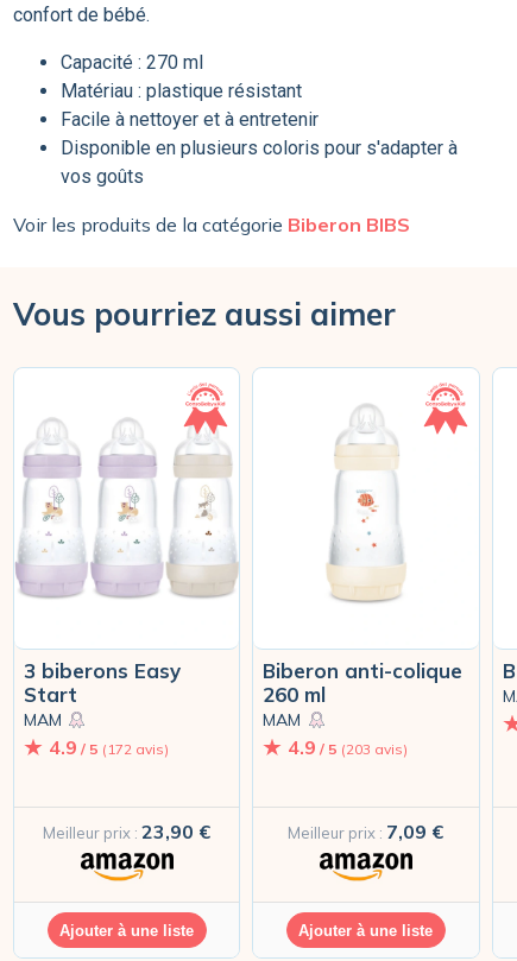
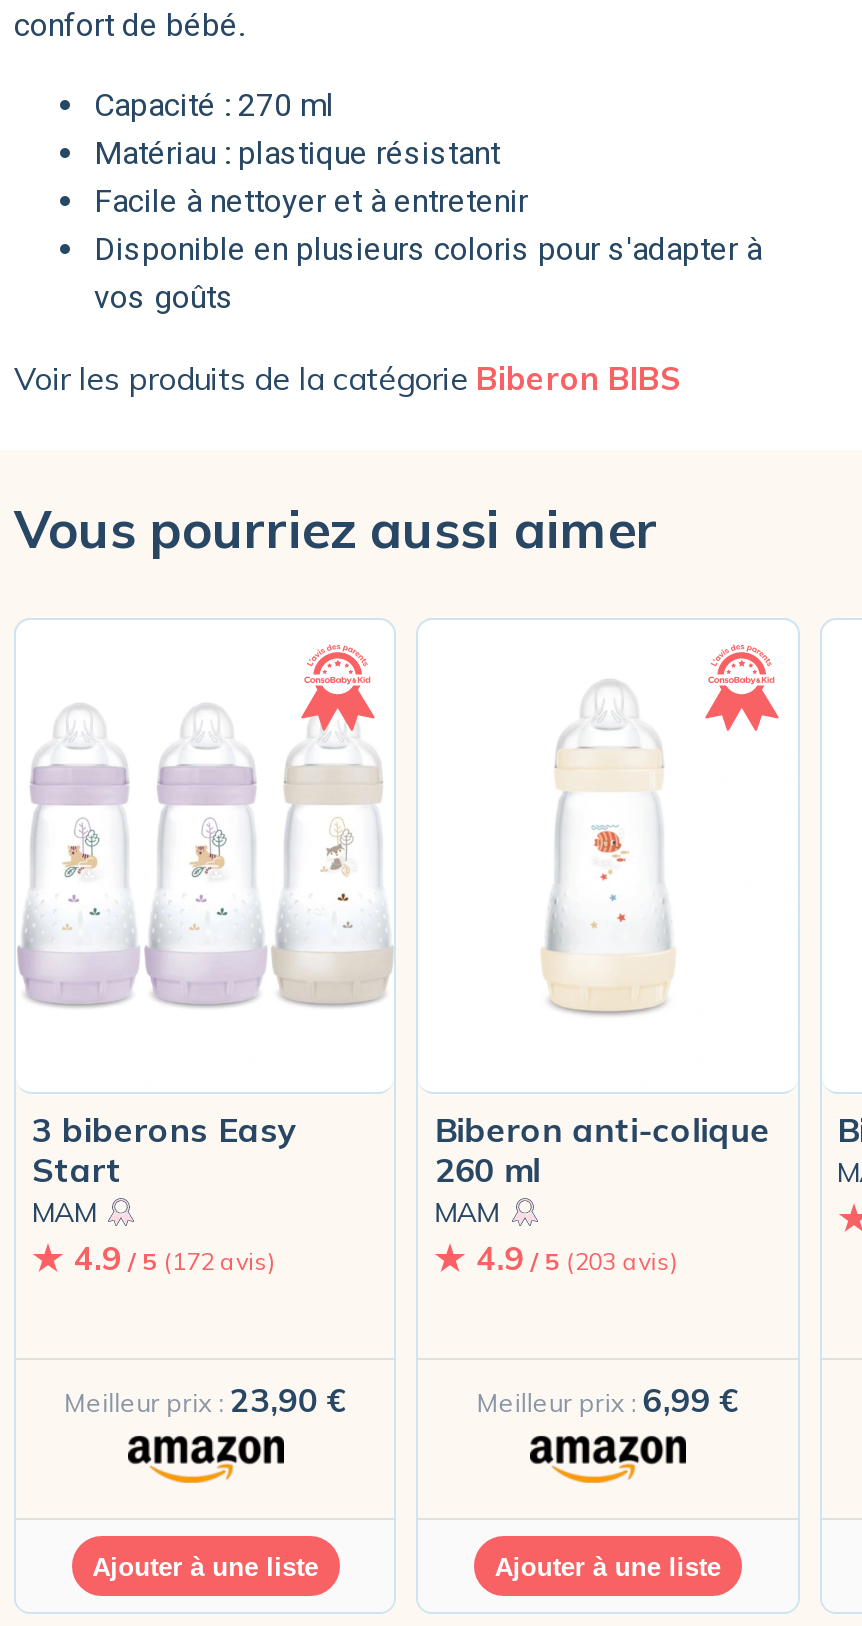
- Meilleur prix : 7,09 €
+ Meilleur prix : 6,99 €
